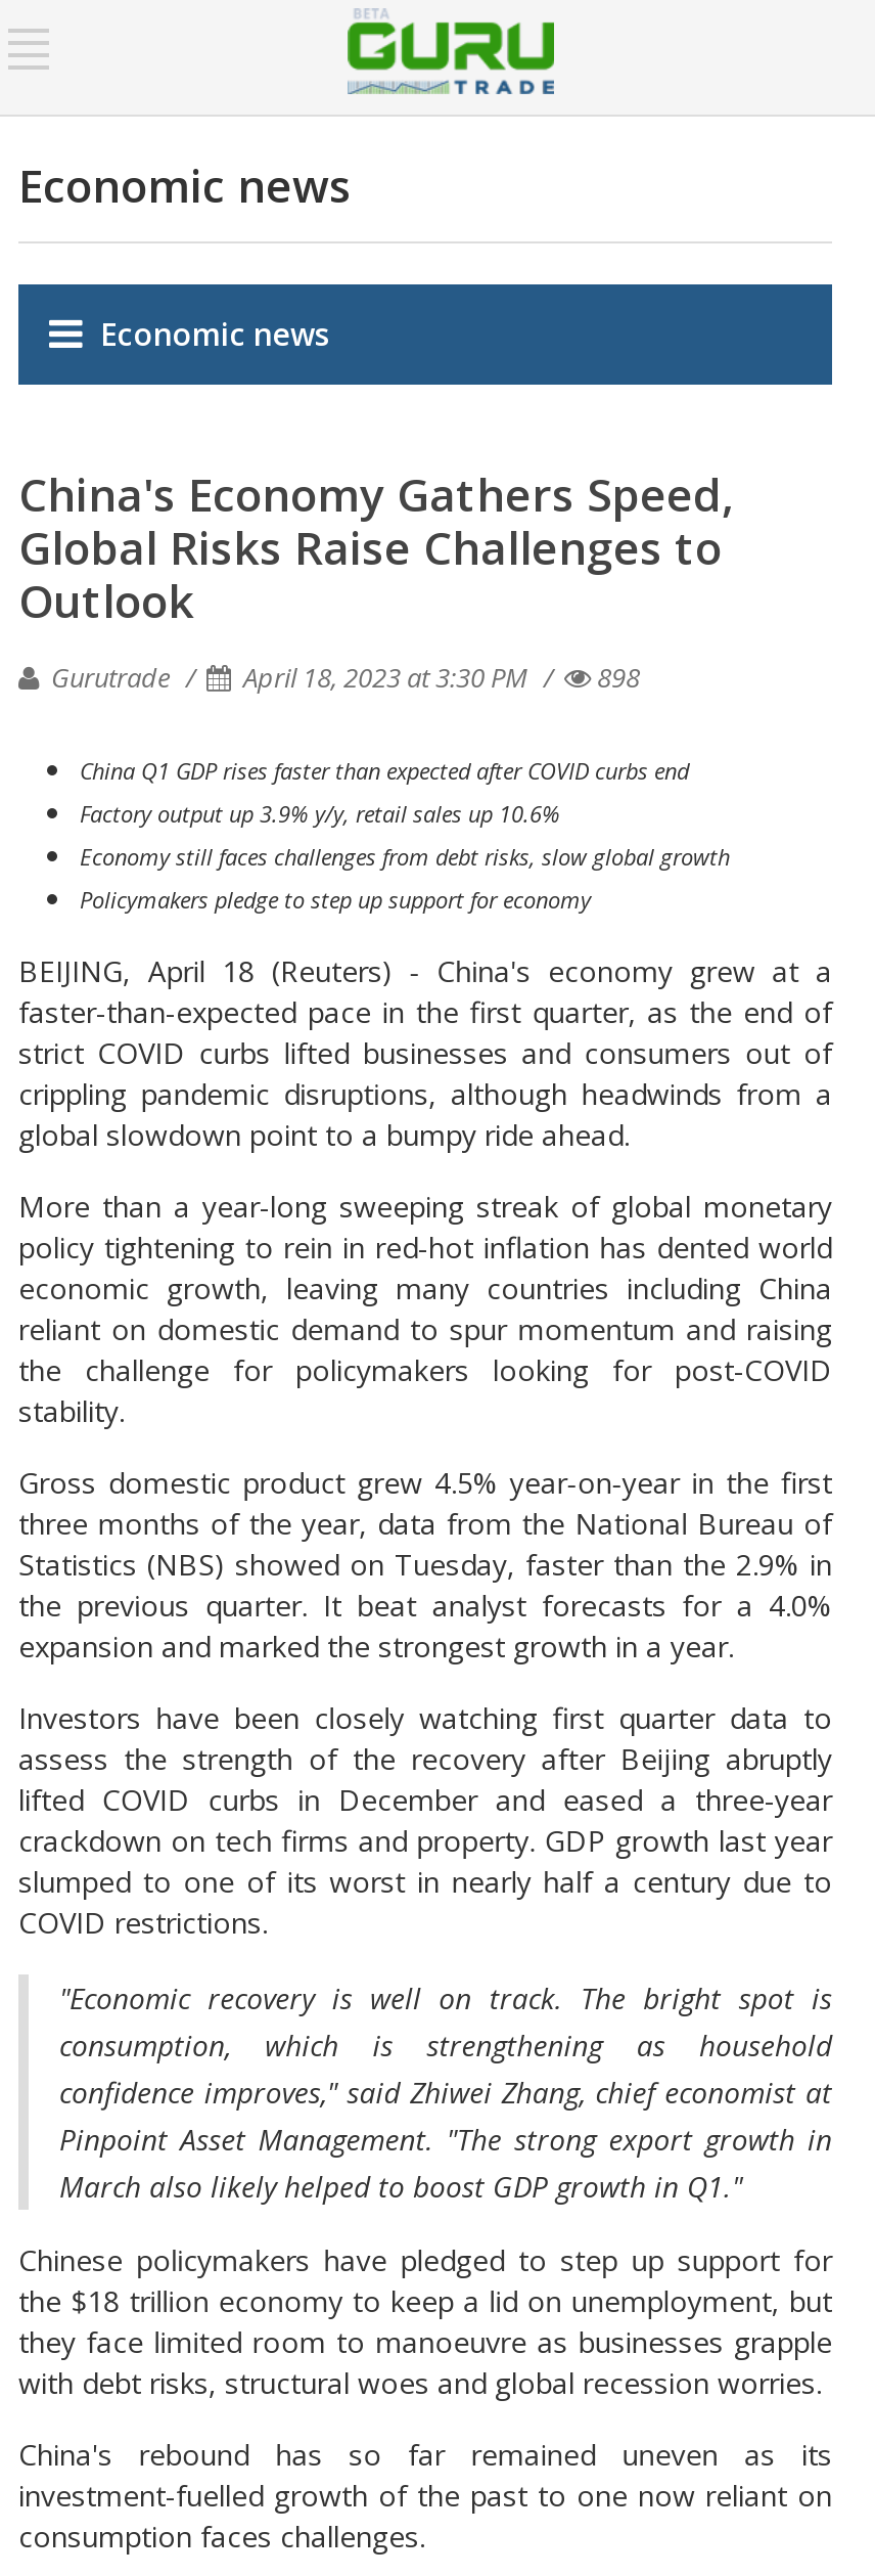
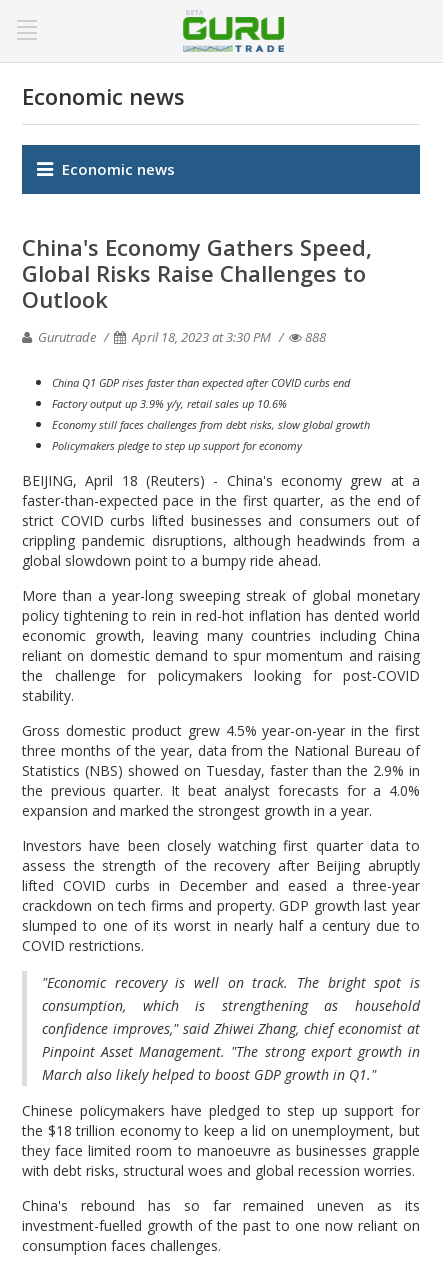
- Gurutrade April 18, 2023 at 3:30 PM 898
+ Gurutrade April 18, 2023 at 3:30 PM 888
